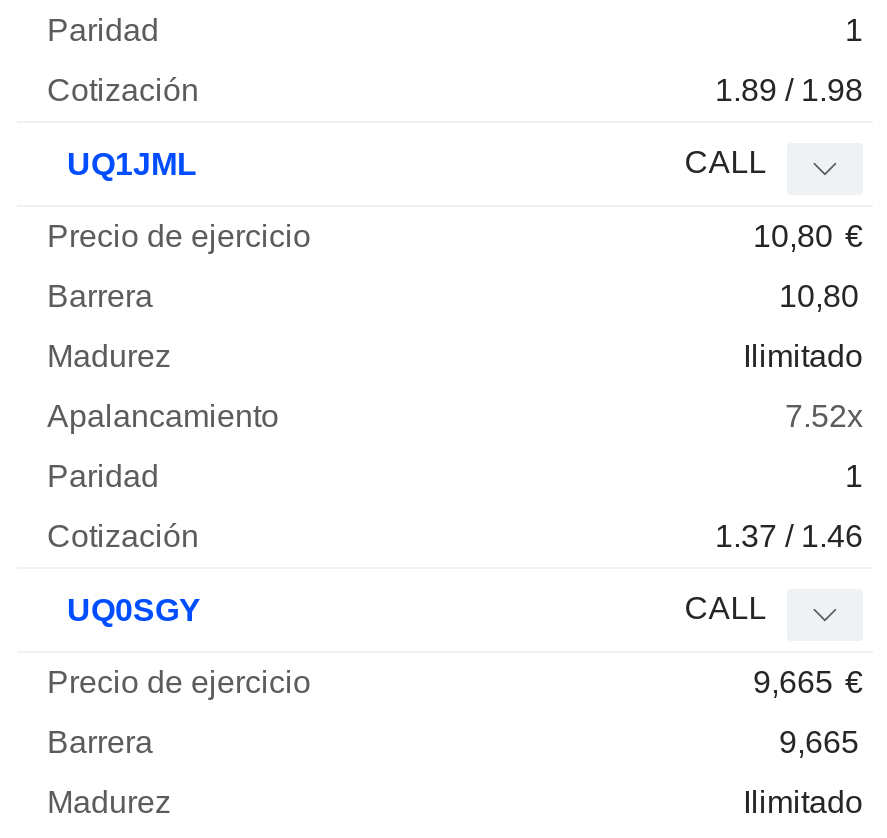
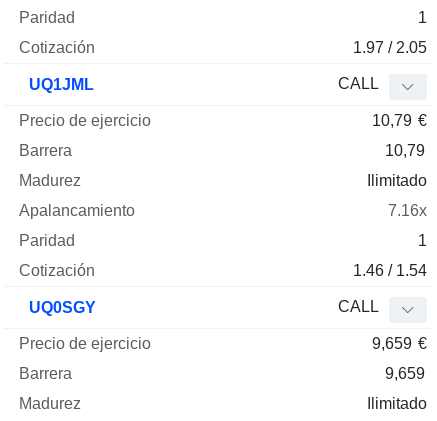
- 1.89 / 1.98
+ 1.97 / 2.05

- 10,80 €
+ 10,79 €

- 10,80
+ 10,79

- 7.52x
+ 7.16x

- 1.37 / 1.46
+ 1.46 / 1.54

- 9,665 €
+ 9,659 €

- 9,665
+ 9,659
